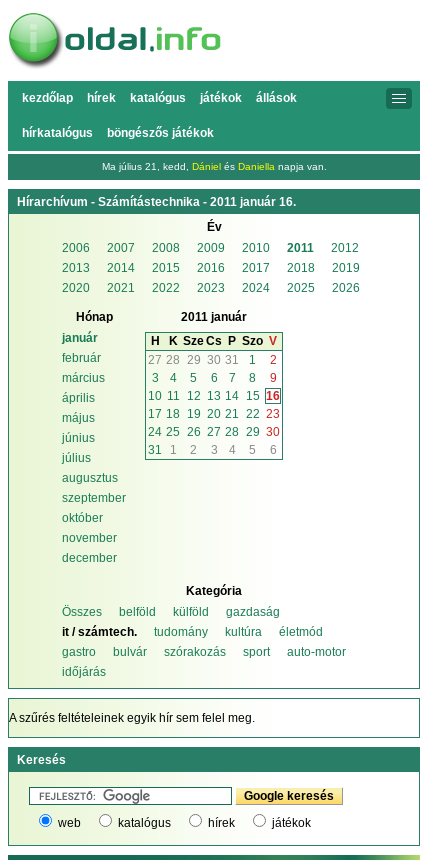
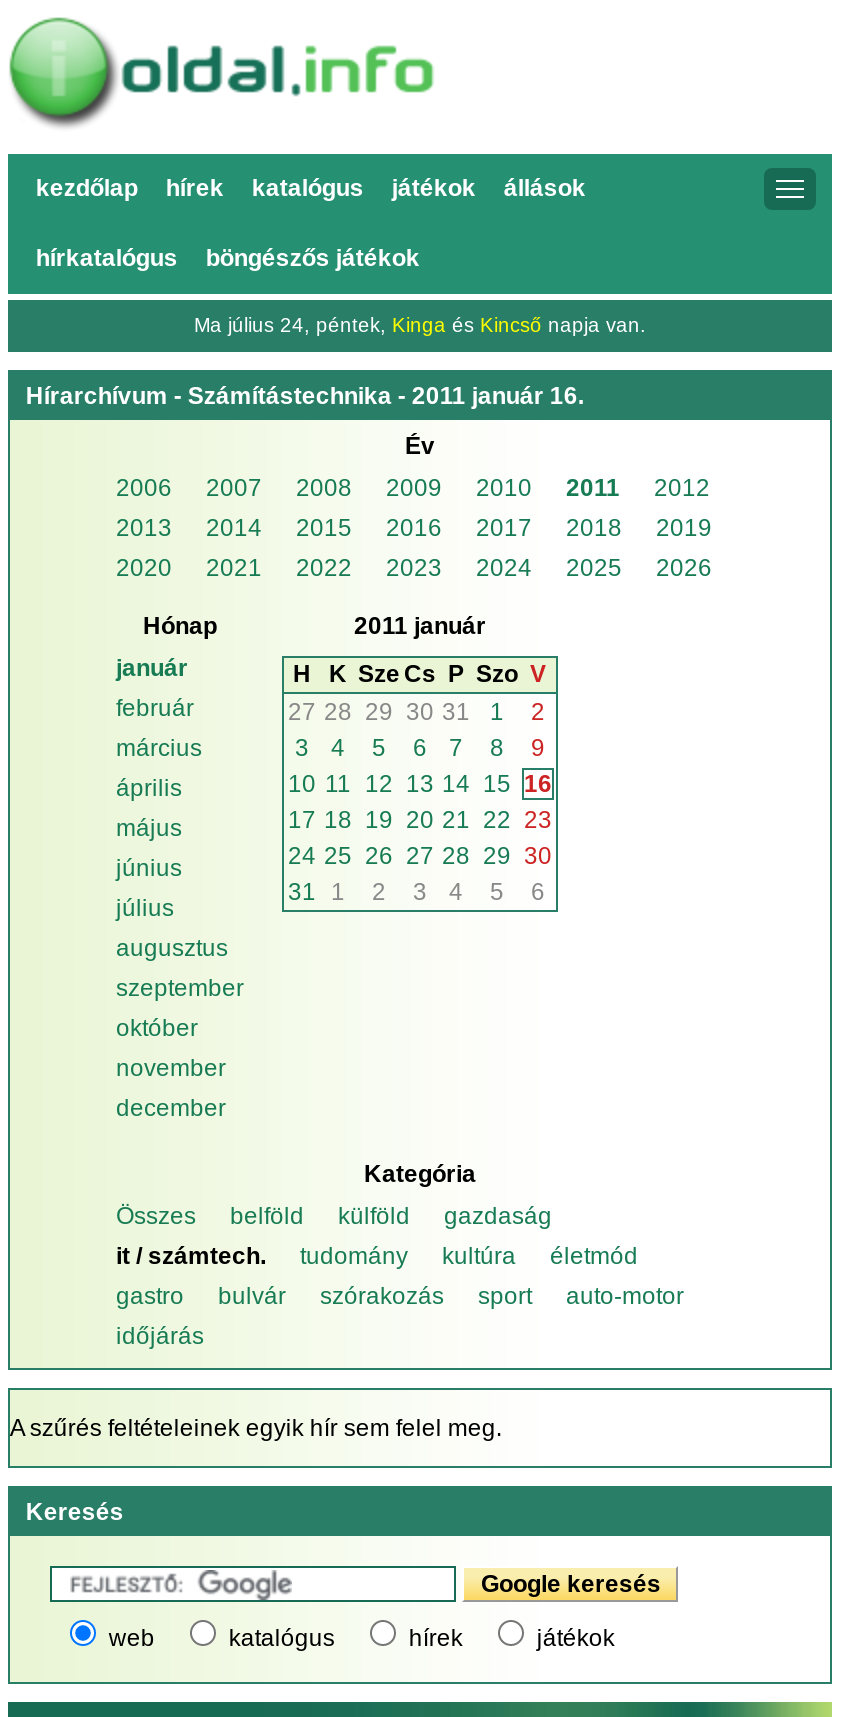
- Ma július 21, kedd, Dániel és Daniella napja van.
+ Ma július 24, péntek, Kinga és Kincső napja van.
